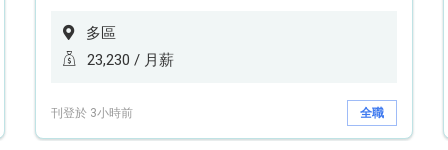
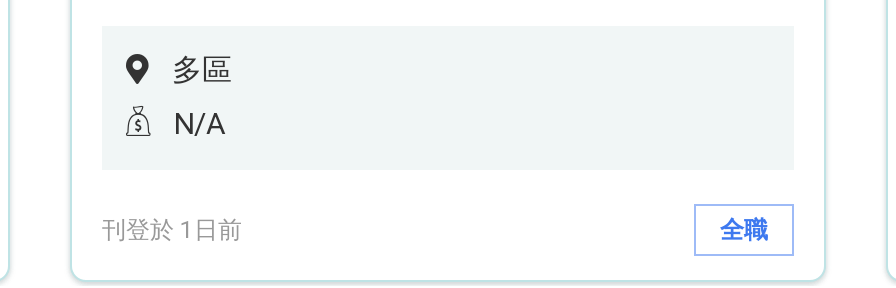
- 23,230 / 月薪
+ N/A

- 刊登於 3小時前
+ 刊登於 1日前
